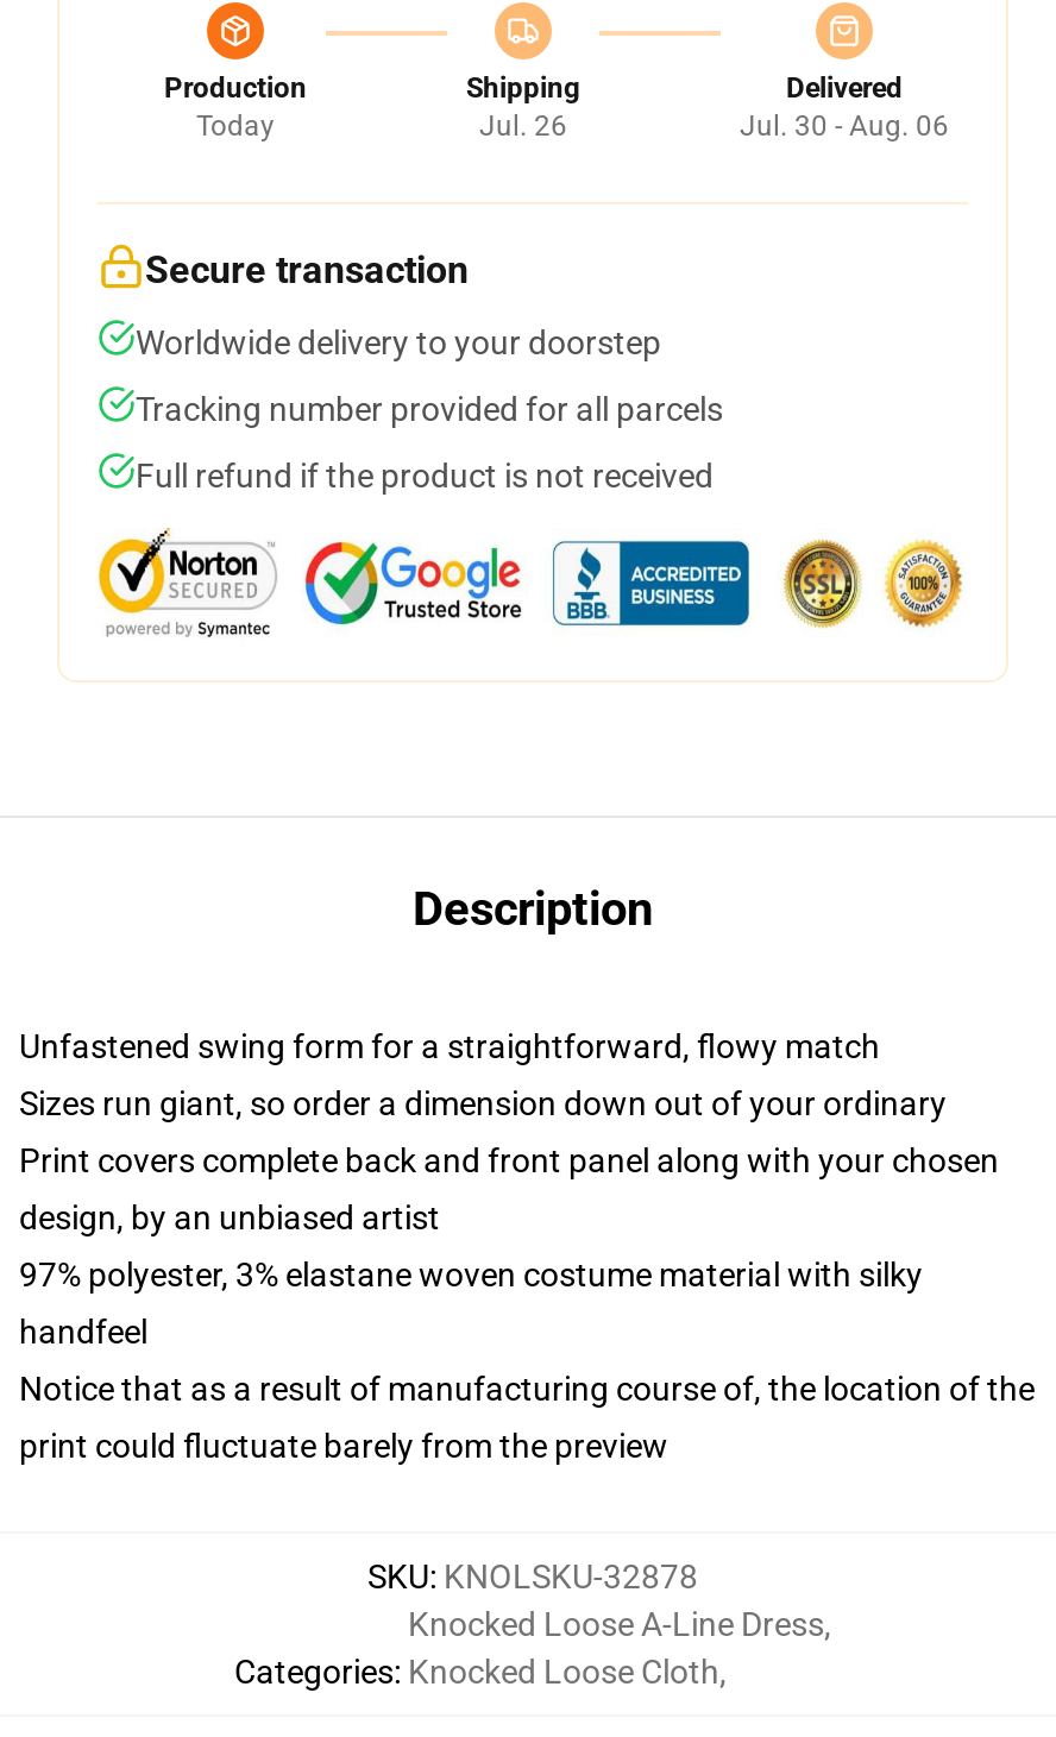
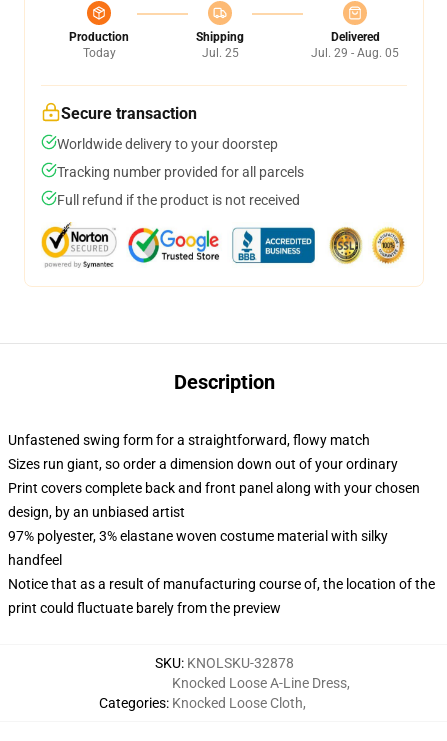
- Jul. 26
+ Jul. 25

- Jul. 30 - Aug. 06
+ Jul. 29 - Aug. 05
